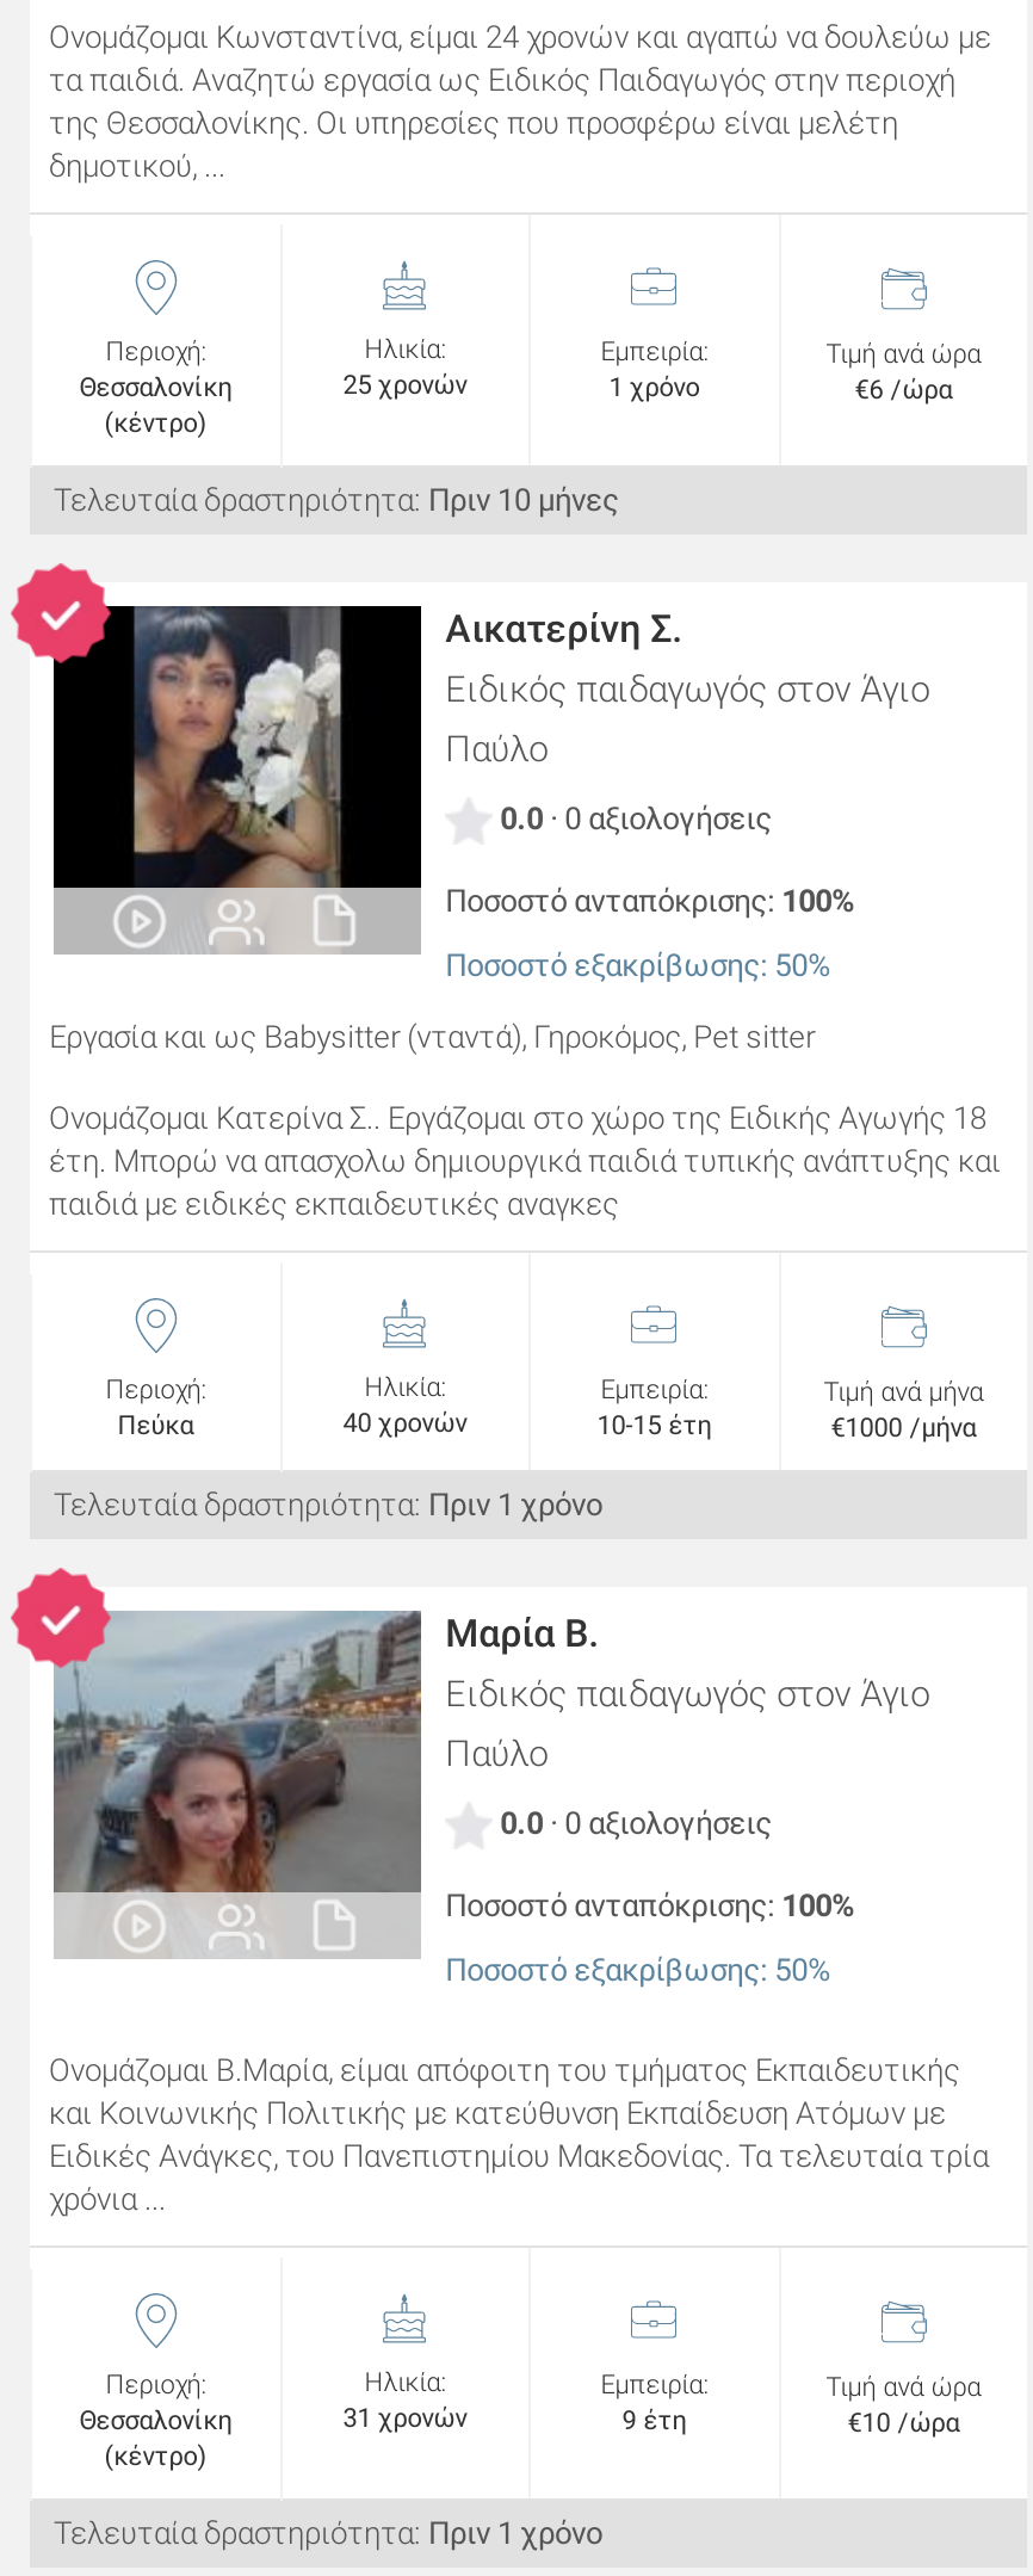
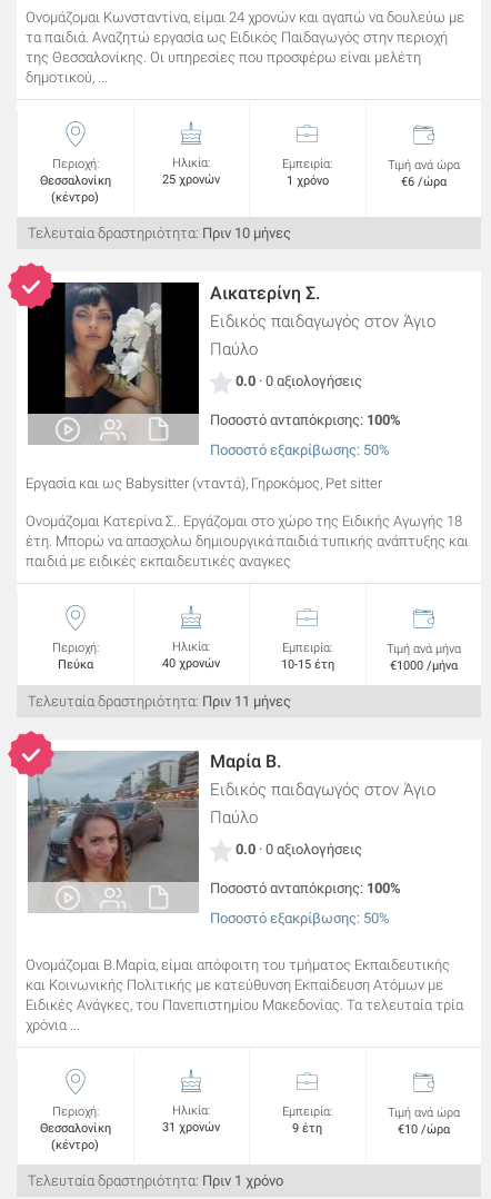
- Τελευταία δραστηριότητα: Πριν 1 χρόνο
+ Τελευταία δραστηριότητα: Πριν 11 μήνες
